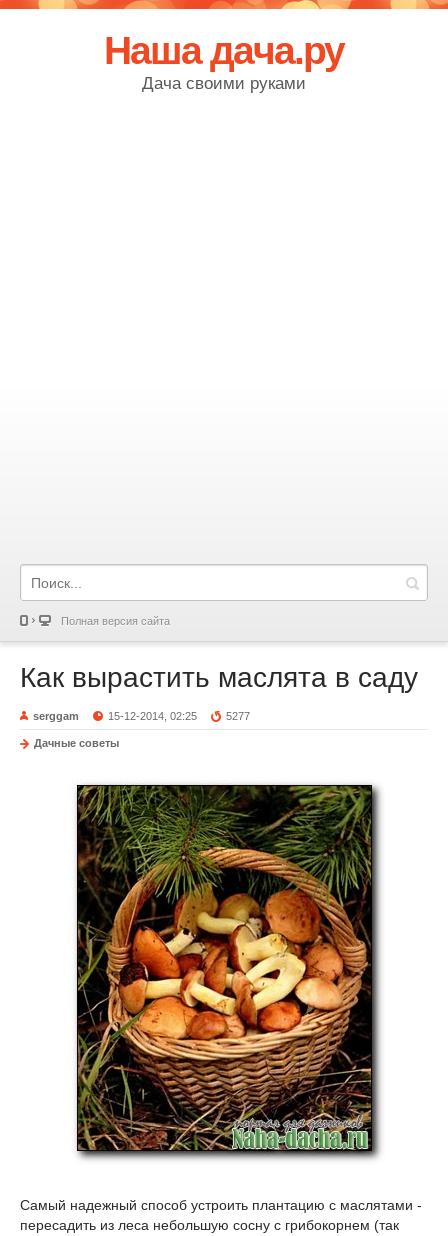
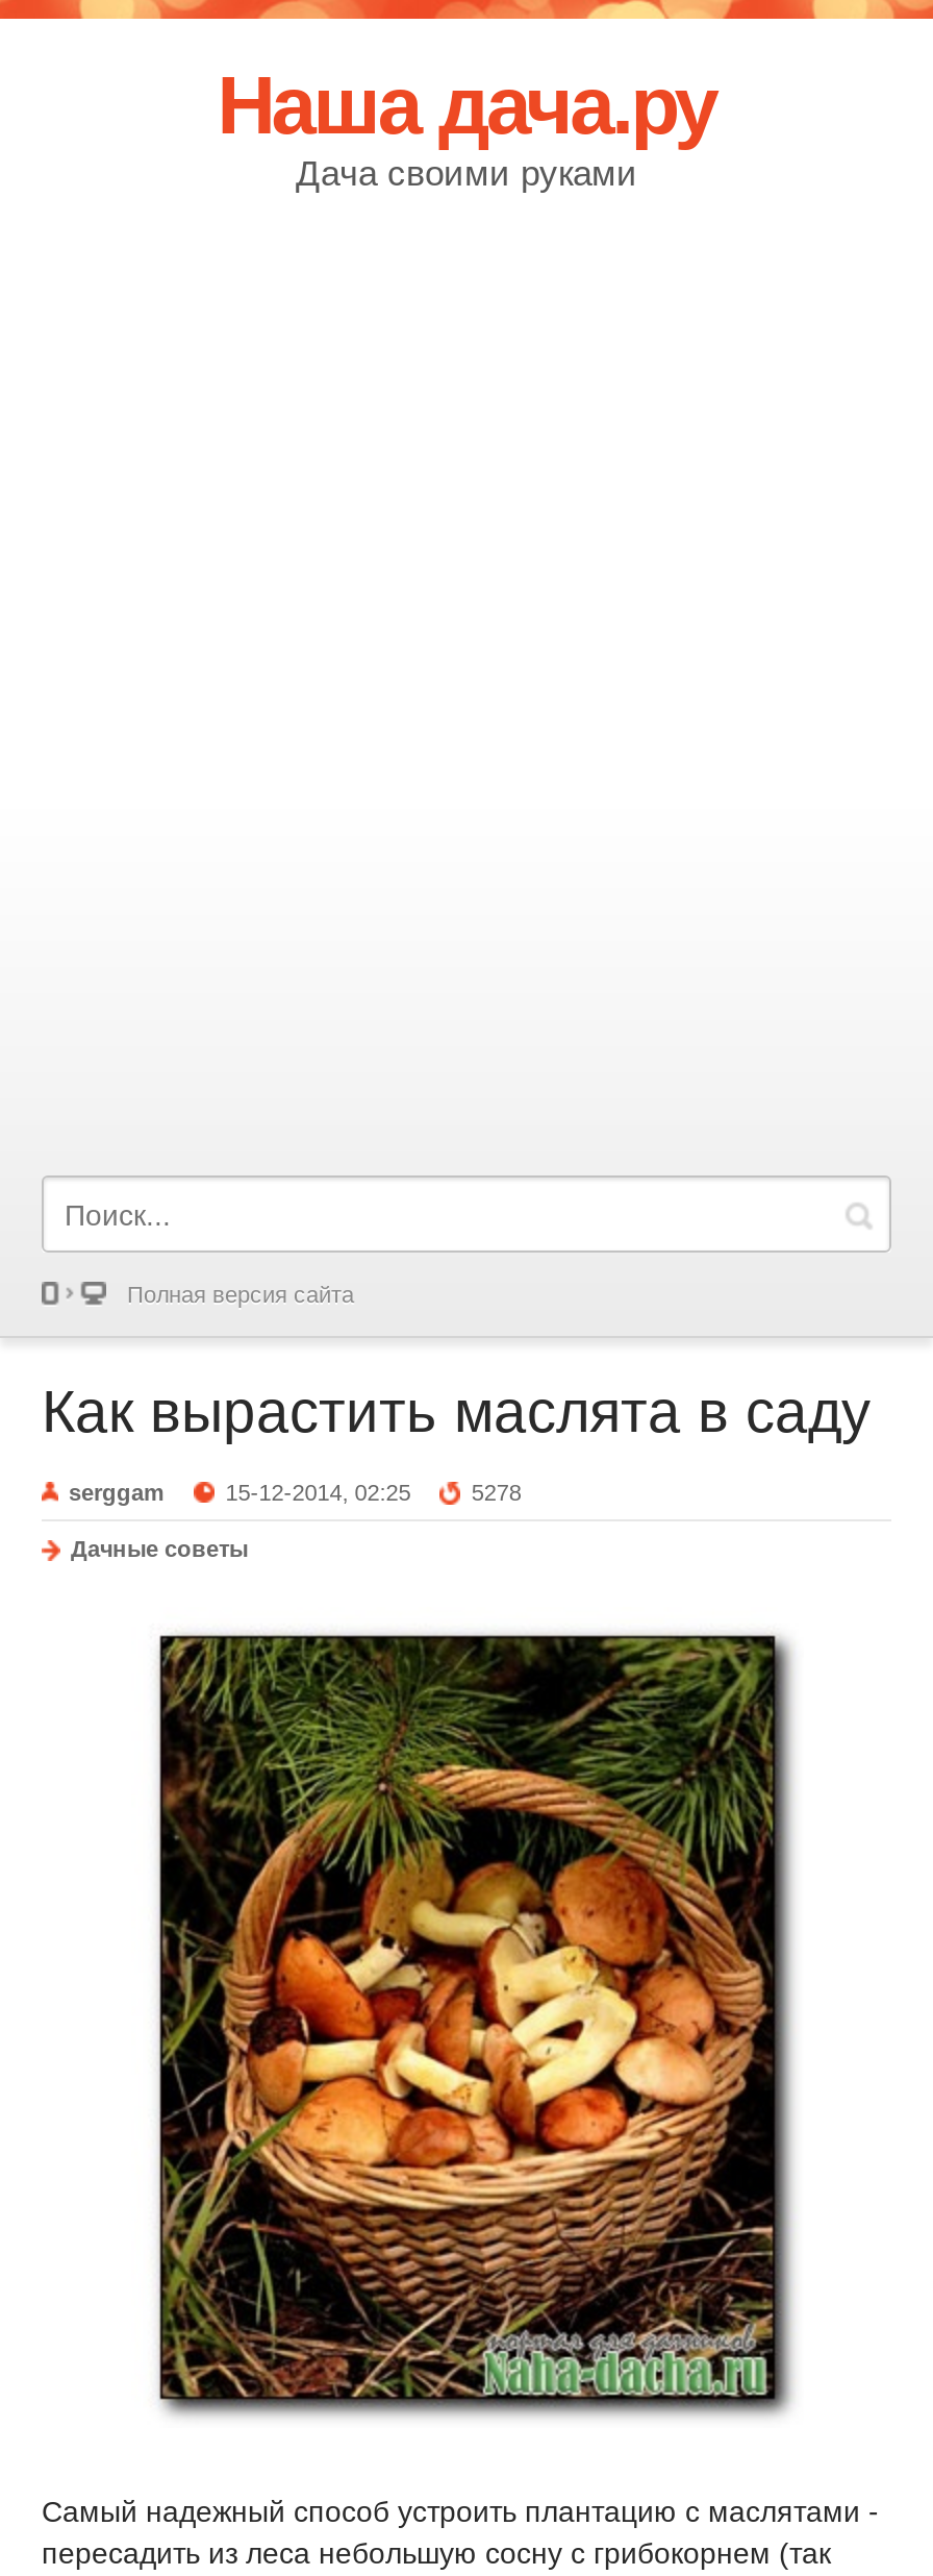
- 5277
+ 5278
